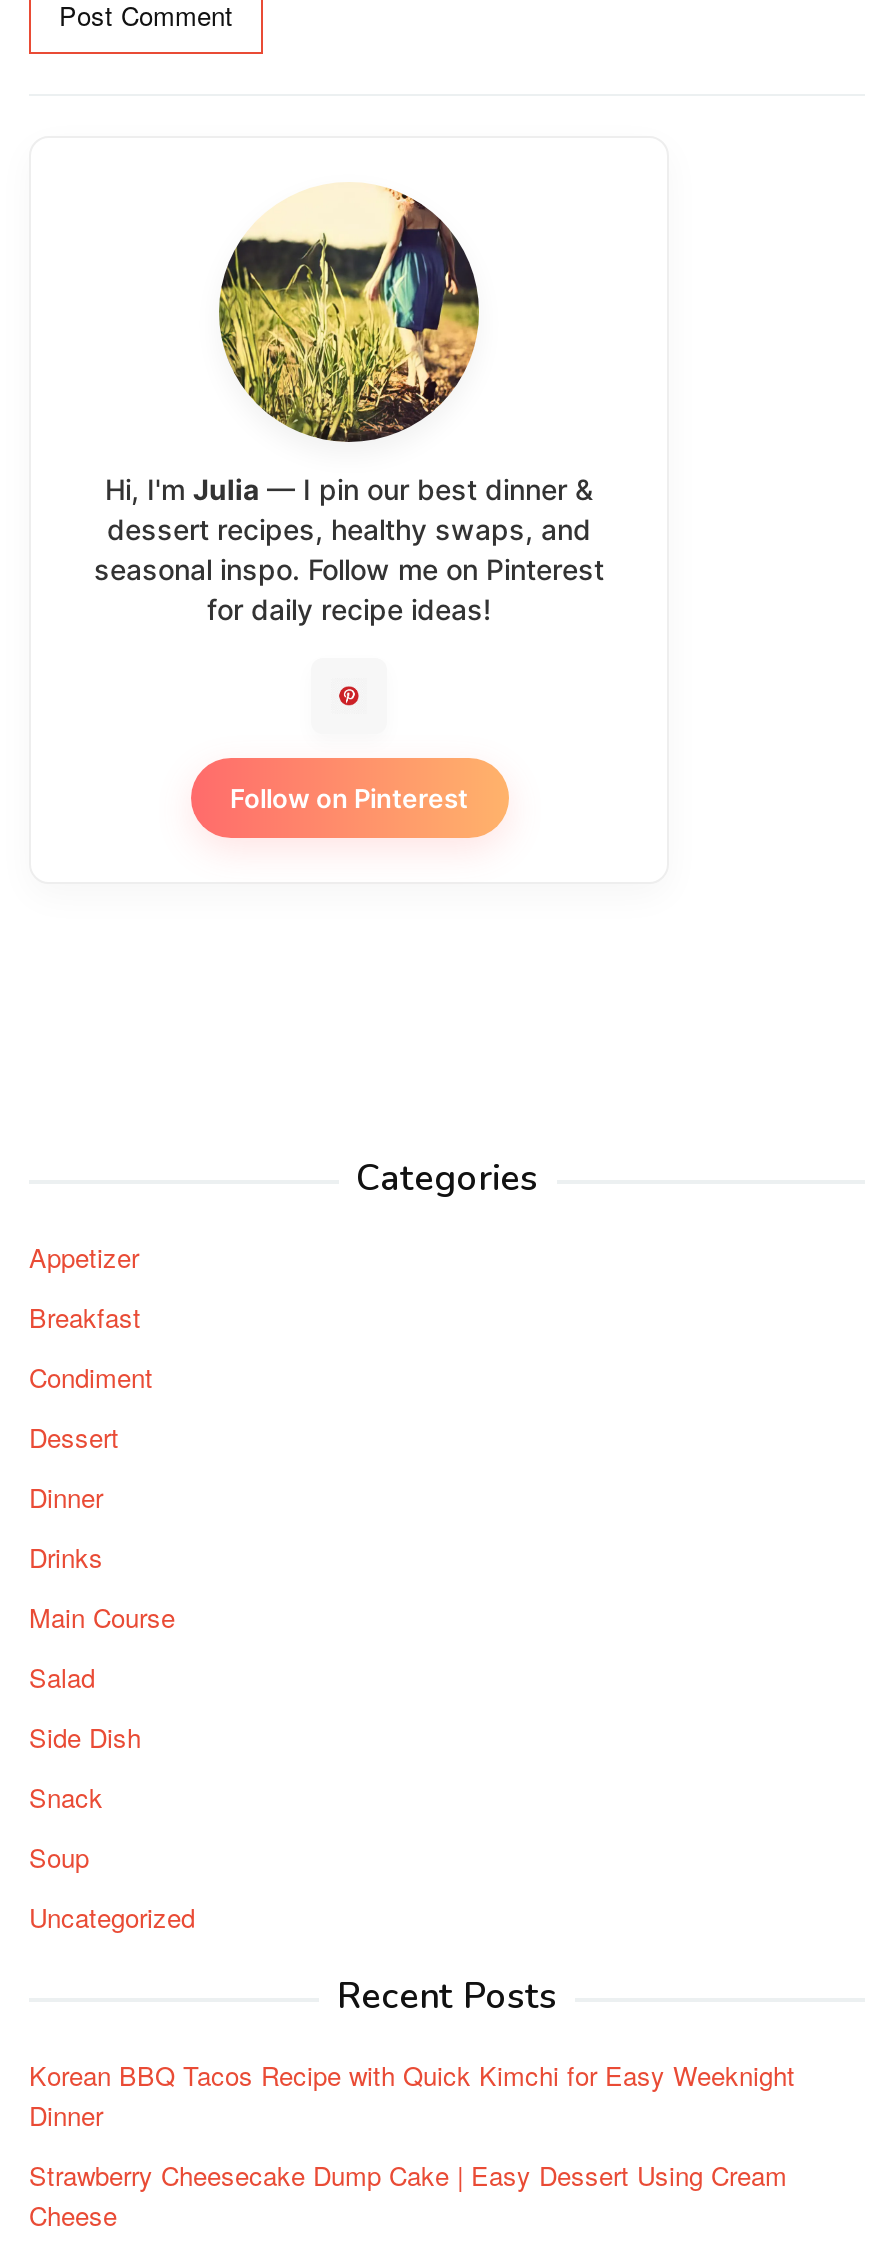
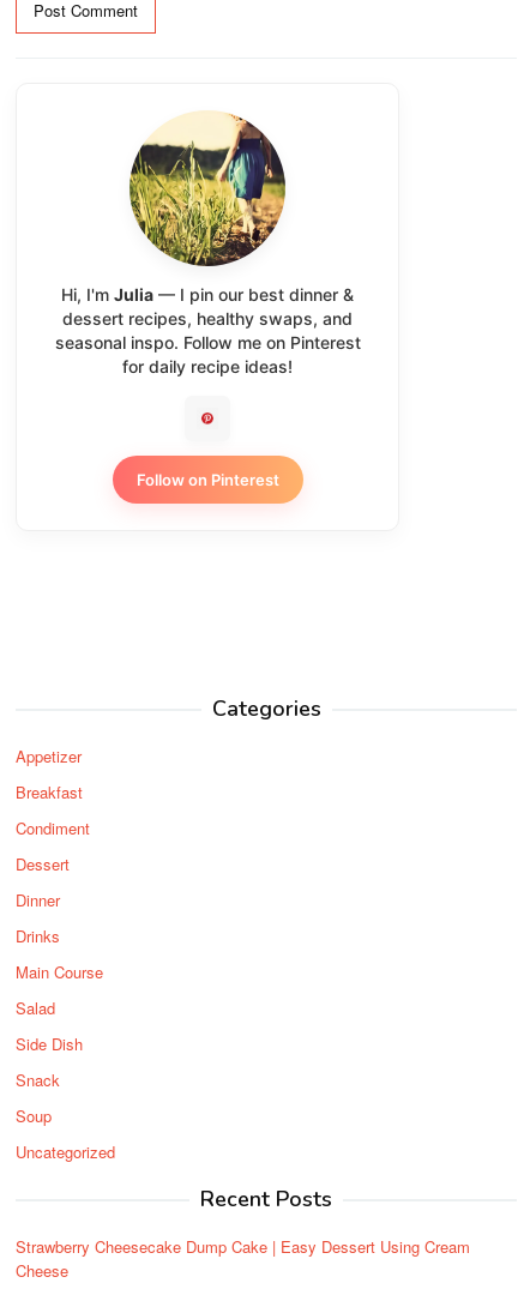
- Korean BBQ Tacos Recipe with Quick Kimchi for Easy Weeknight
- Dinner
